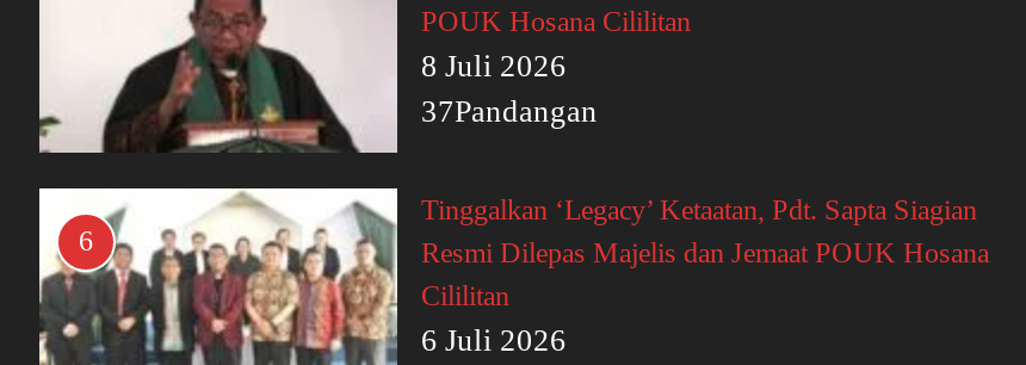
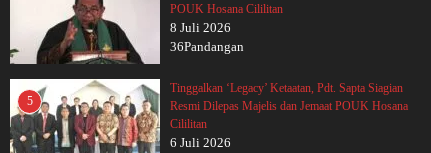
- 37Pandangan
+ 36Pandangan

- 6
+ 5
